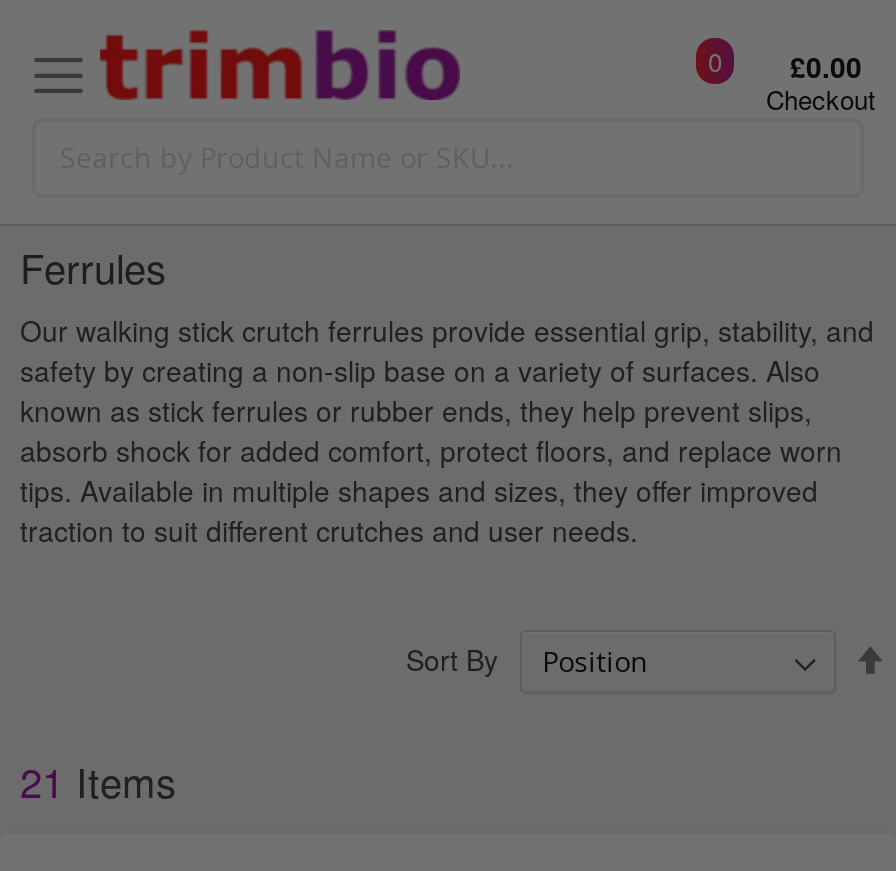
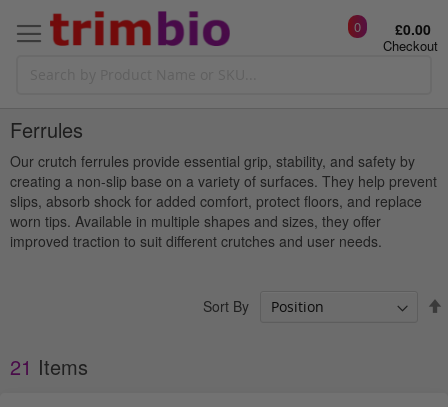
- Our walking stick crutch ferrules provide essential grip, stability, and
- safety by creating a non-slip base on a variety of surfaces. Also
- known as stick ferrules or rubber ends, they help prevent slips,
- absorb shock for added comfort, protect floors, and replace worn
- tips. Available in multiple shapes and sizes, they offer improved
- traction to suit different crutches and user needs.
+ Our crutch ferrules provide essential grip, stability, and safety by
+ creating a non-slip base on a variety of surfaces. They help prevent
+ slips, absorb shock for added comfort, protect floors, and replace
+ worn tips. Available in multiple shapes and sizes, they offer
+ improved traction to suit different crutches and user needs.
